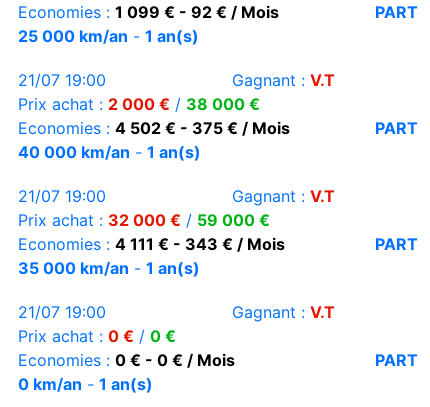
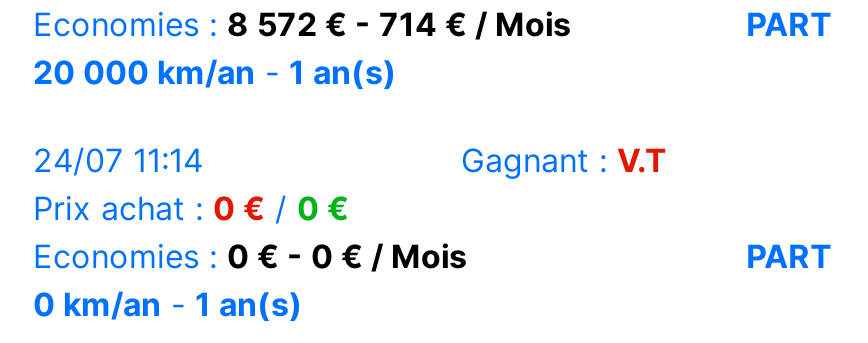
- Economies : 1 099 € - 92 € / Mois
+ Economies : 8 572 € - 714 € / Mois

- 25 000 km/an - 1 an(s)
- 21/07 19:00
- Gagnant : V.T
- Prix achat : 2 000 €/ 38 000 €
- Economies : 4 502 € - 375 € / Mois
- PART
- 40 000 km/an - 1 an(s)
- 21/07 19:00
- Gagnant : V.T
- Prix achat : 32 000 €/ 59 000 €
- Economies : 4 111 € - 343 € / Mois
- PART
- 35 000 km/an - 1 an(s)
- 21/07 19:00
+ 20 000 km/an - 1 an(s)
+ 24/07 11:14
